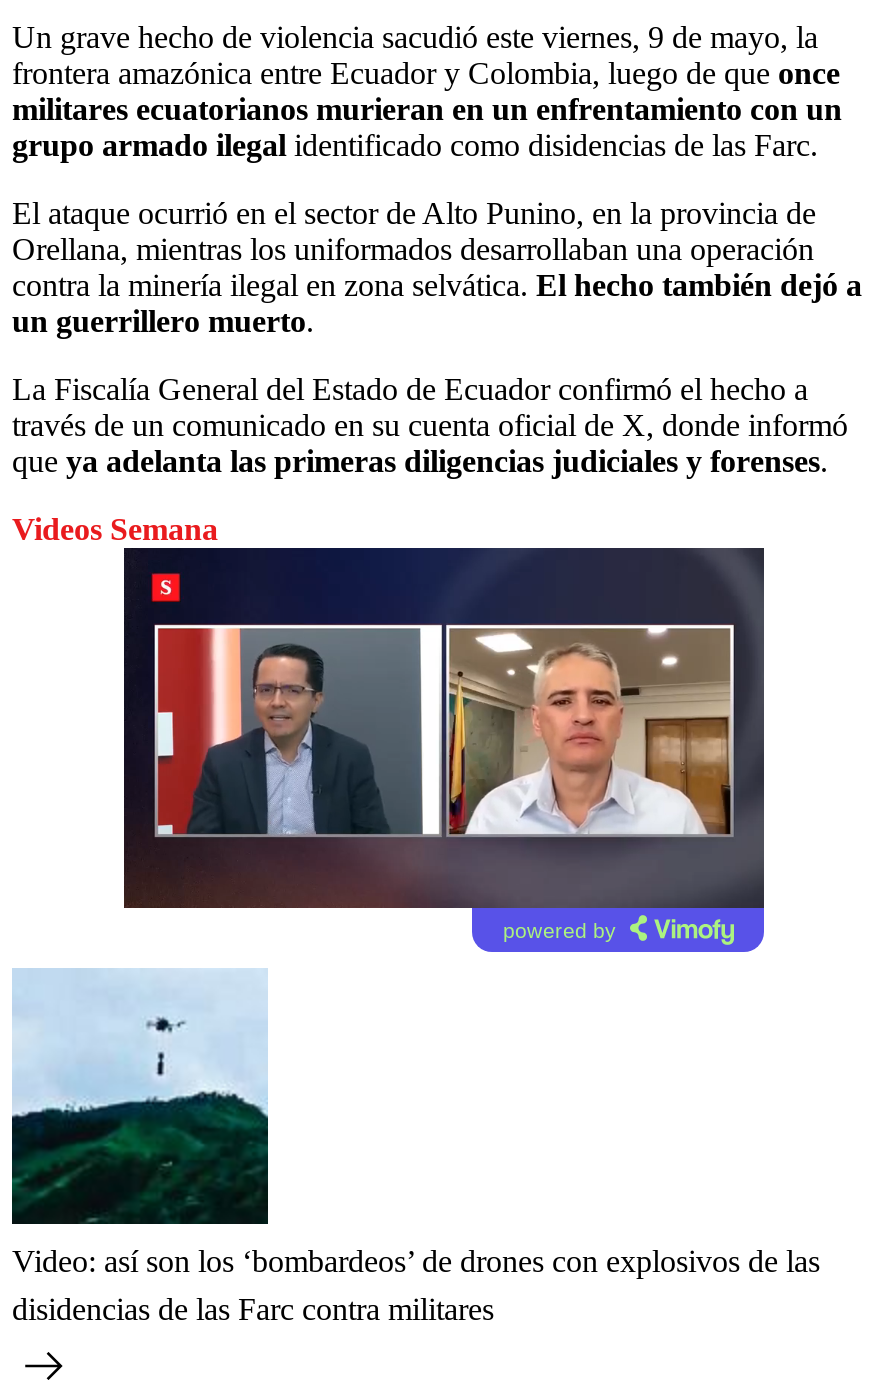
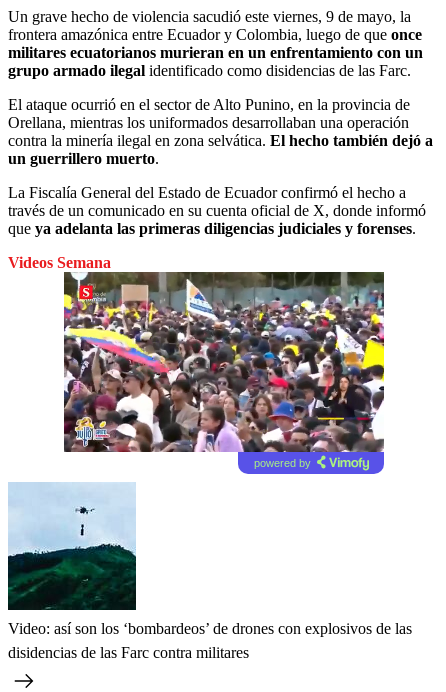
- [image]
+ [image]
